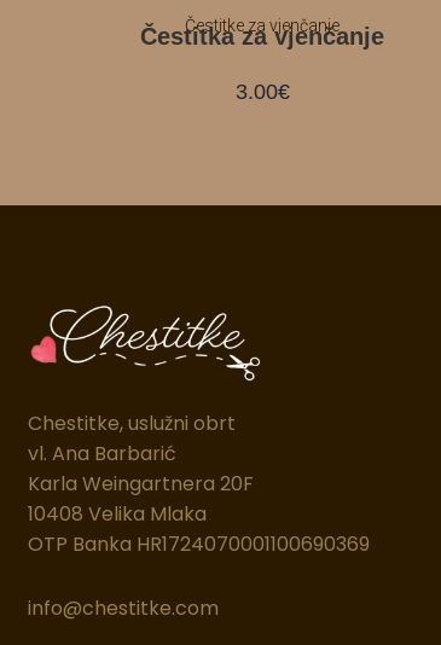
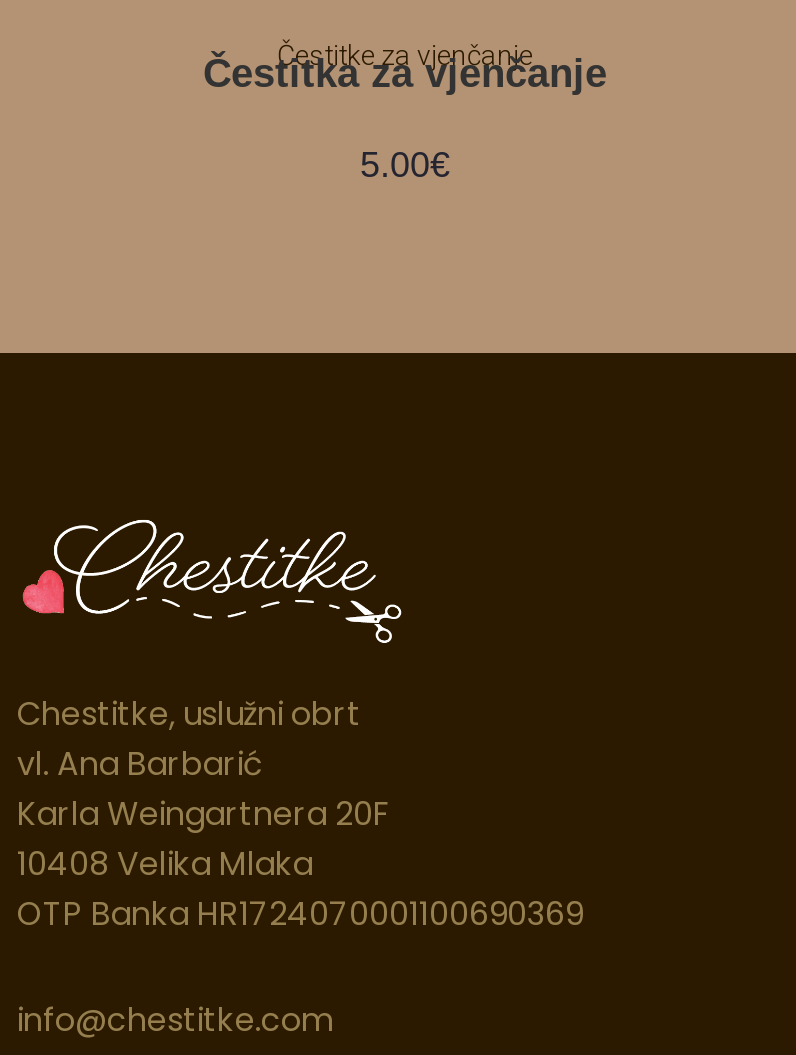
- 3.00€
+ 5.00€
